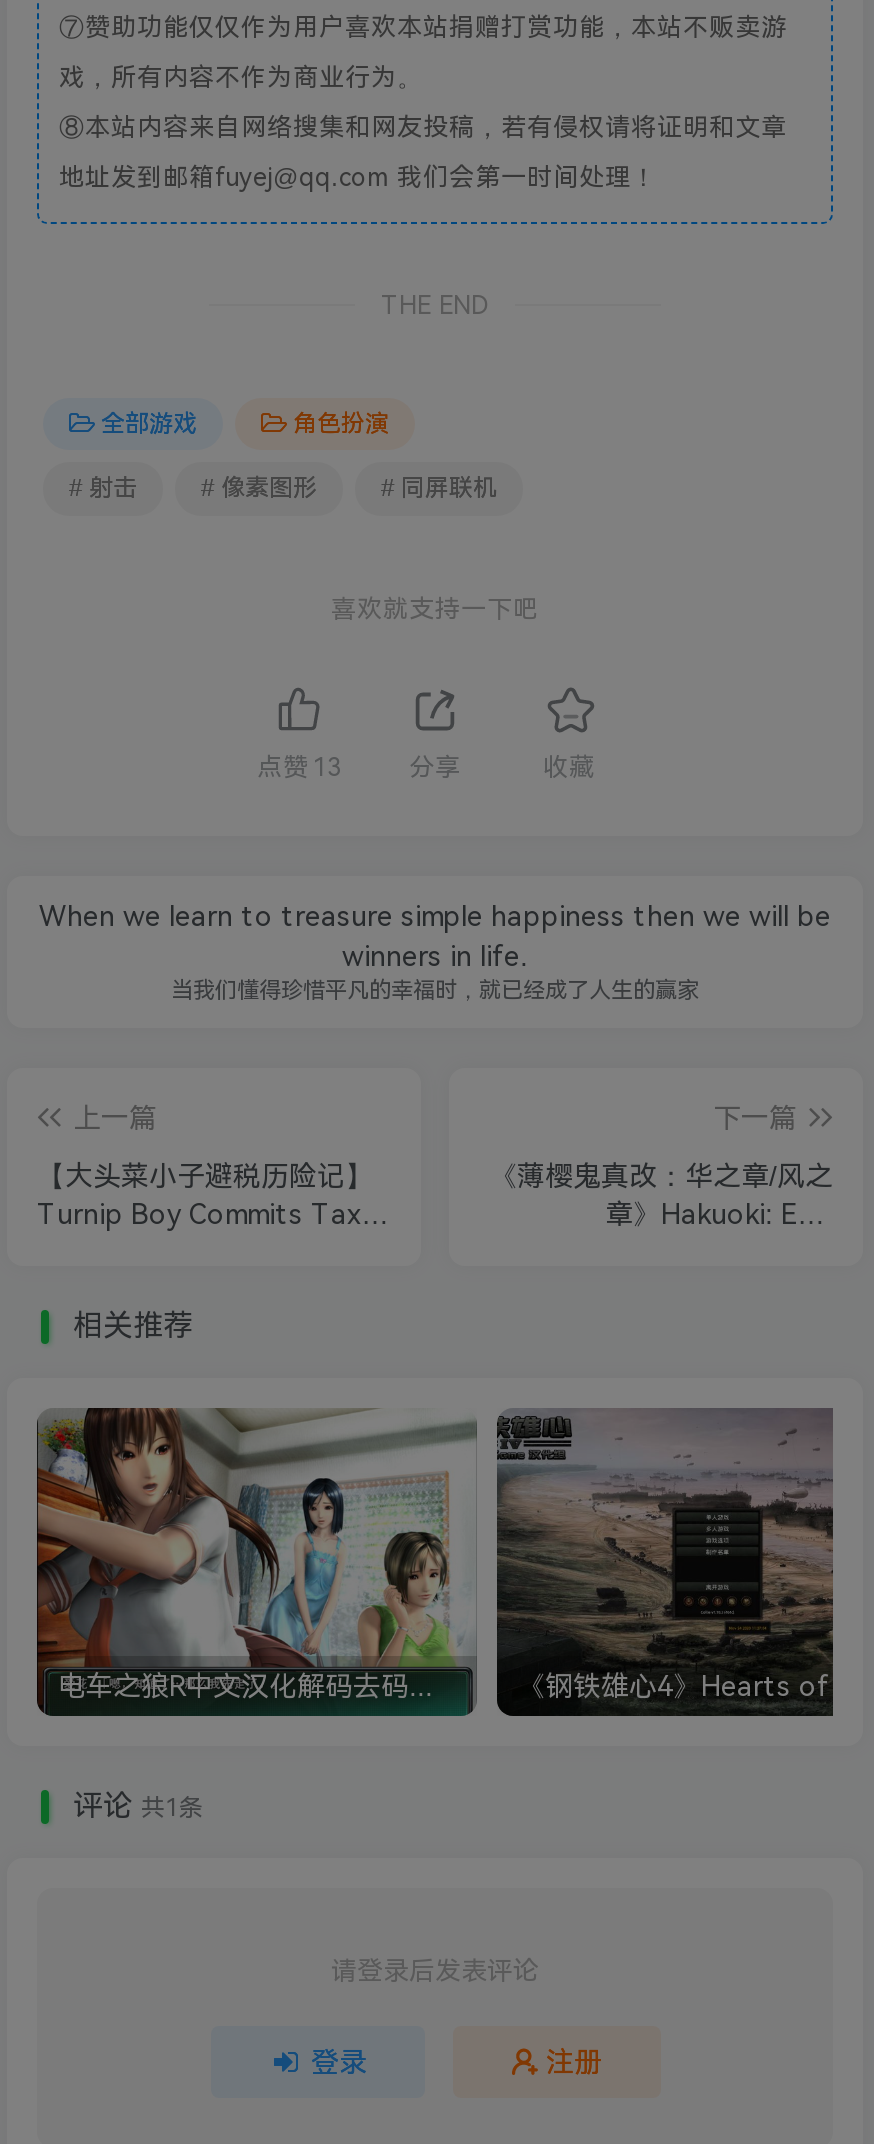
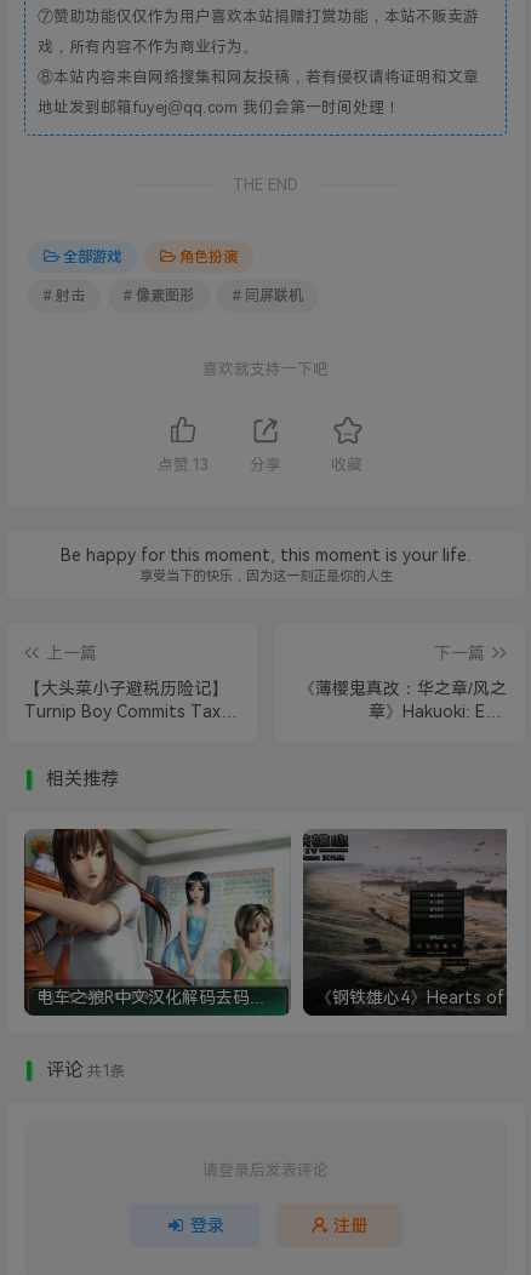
- When we learn to treasure simple happiness then we will be
- winners in life.
- 当我们懂得珍惜平凡的幸福时，就已经成了人生的赢家
+ Be happy for this moment, this moment is your life.
+ 享受当下的快乐，因为这一刻正是你的人生
